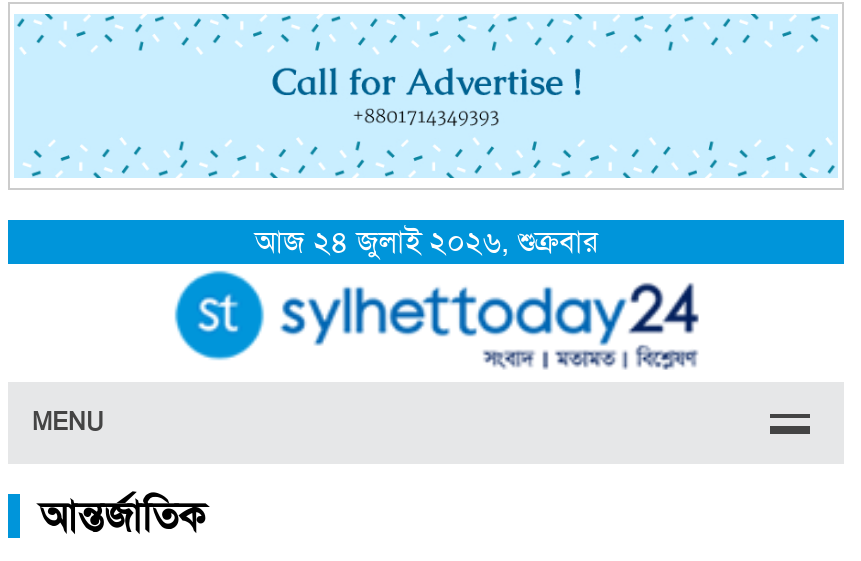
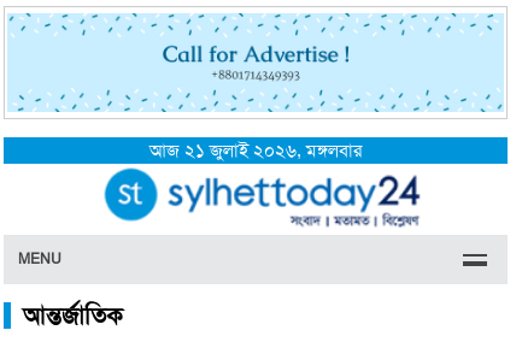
- আজ ২৪ জুলাই ২০২৬, শুক্রবার
+ আজ ২১ জুলাই ২০২৬, মঙ্গলবার
